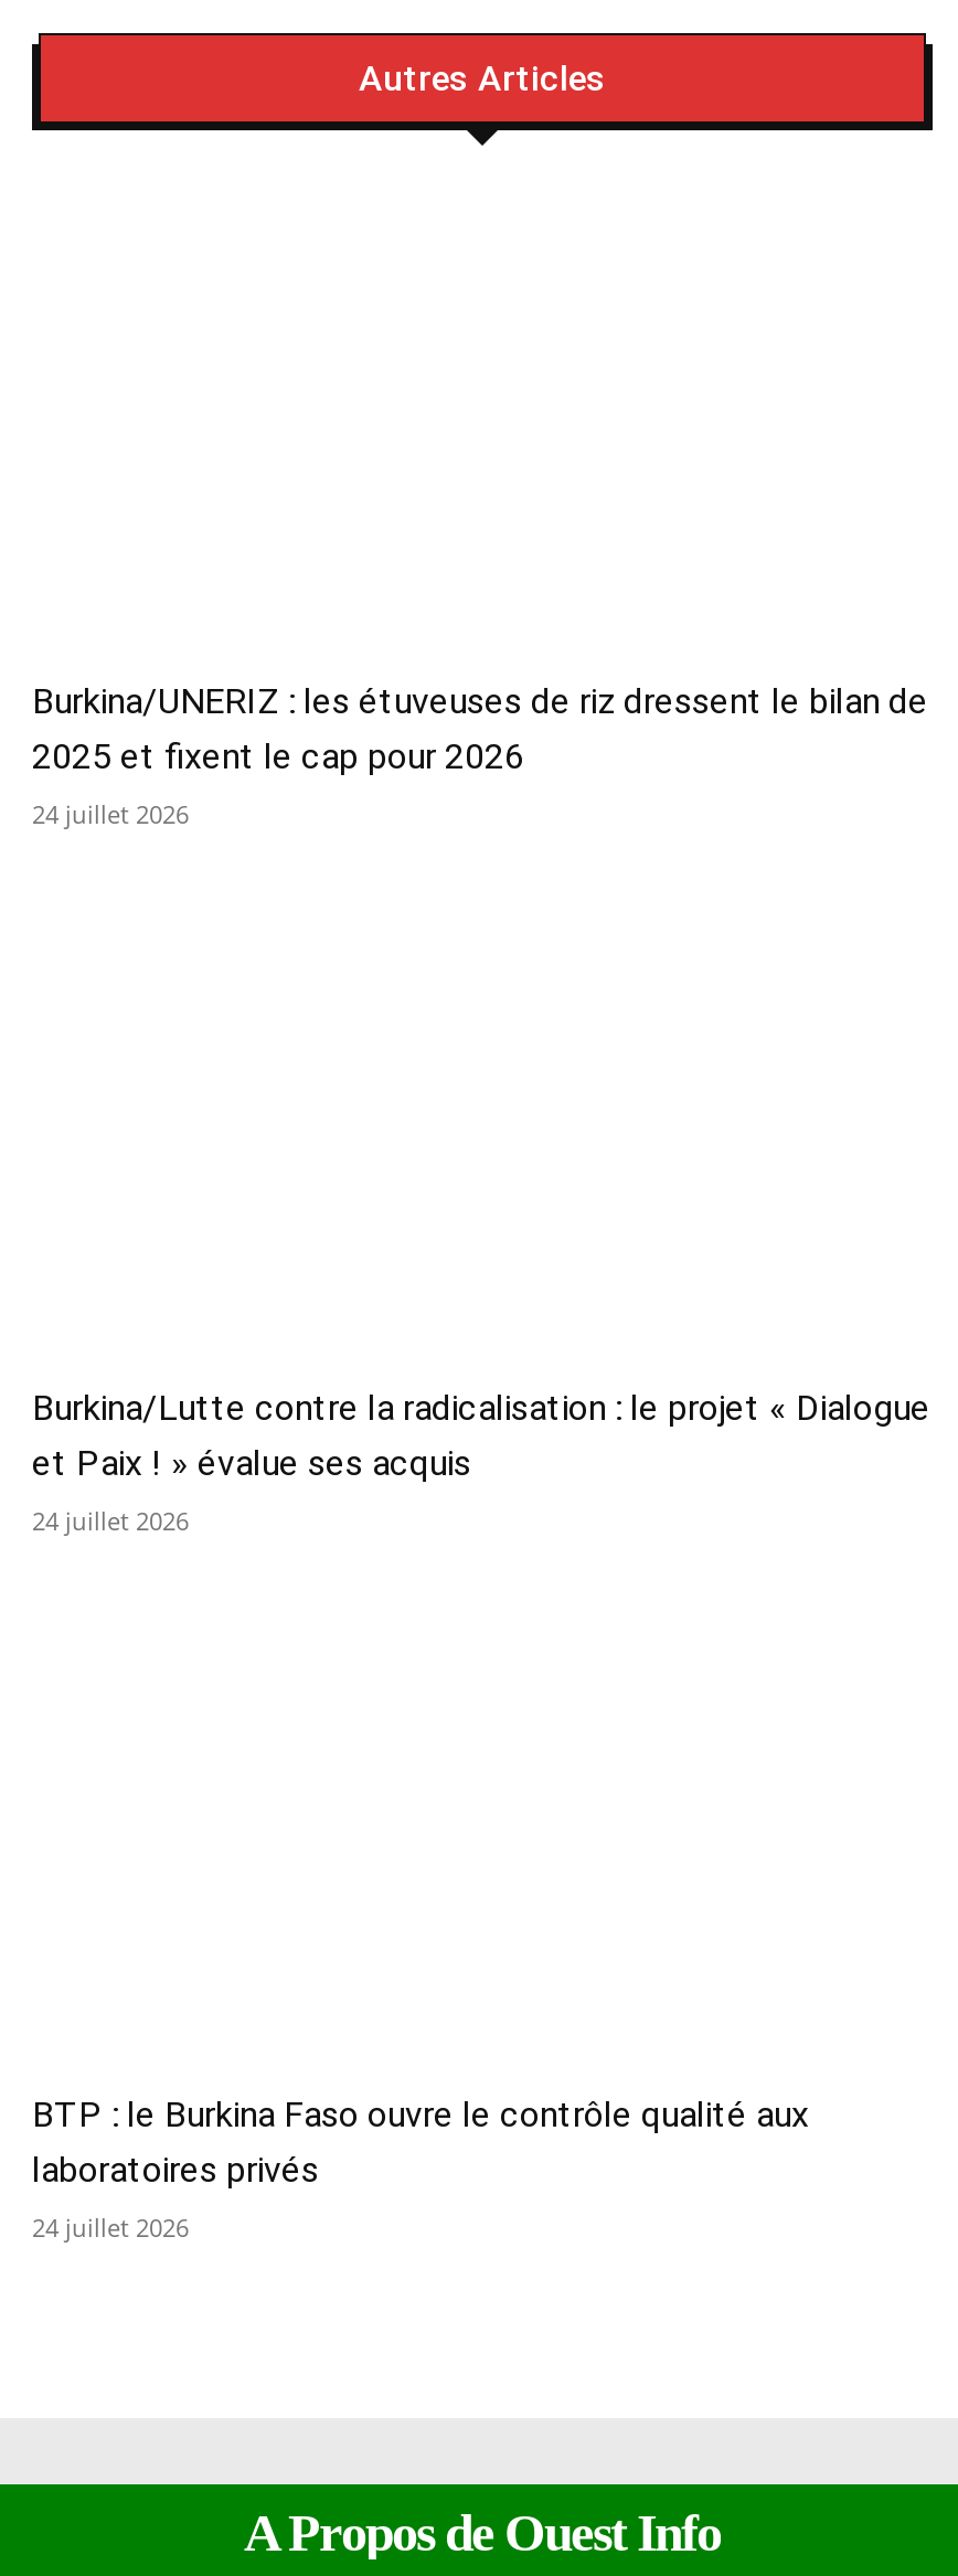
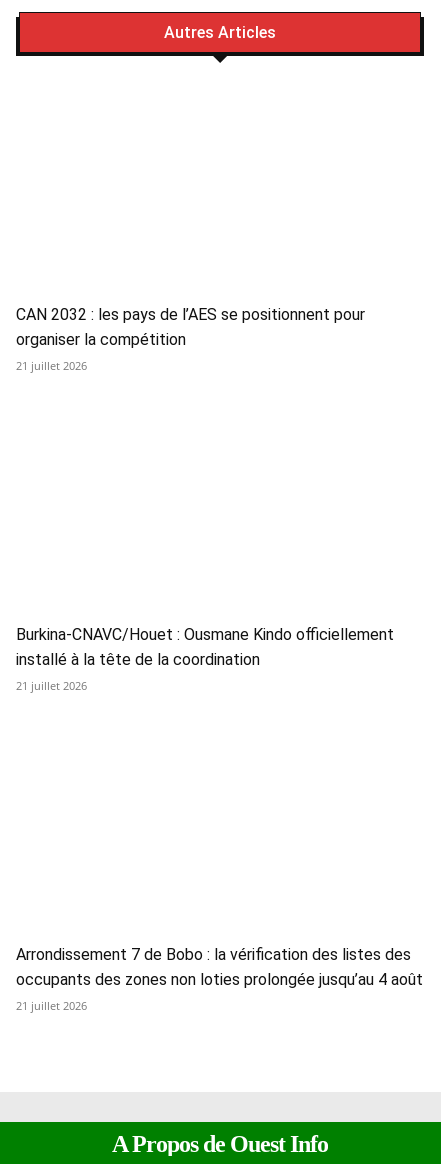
- Burkina/UNERIZ : les étuveuses de riz dressent le bilan de
- 2025 et fixent le cap pour 2026
+ CAN 2032 : les pays de l’AES se positionnent pour
+ organiser la compétition

- 24 juillet 2026
+ 21 juillet 2026

- Burkina/Lutte contre la radicalisation : le projet « Dialogue
- et Paix ! » évalue ses acquis
+ Burkina-CNAVC/Houet : Ousmane Kindo officiellement
+ installé à la tête de la coordination

- 24 juillet 2026
+ 21 juillet 2026

- BTP : le Burkina Faso ouvre le contrôle qualité aux
- laboratoires privés
+ Arrondissement 7 de Bobo : la vérification des listes des
+ occupants des zones non loties prolongée jusqu’au 4 août

- 24 juillet 2026
+ 21 juillet 2026
